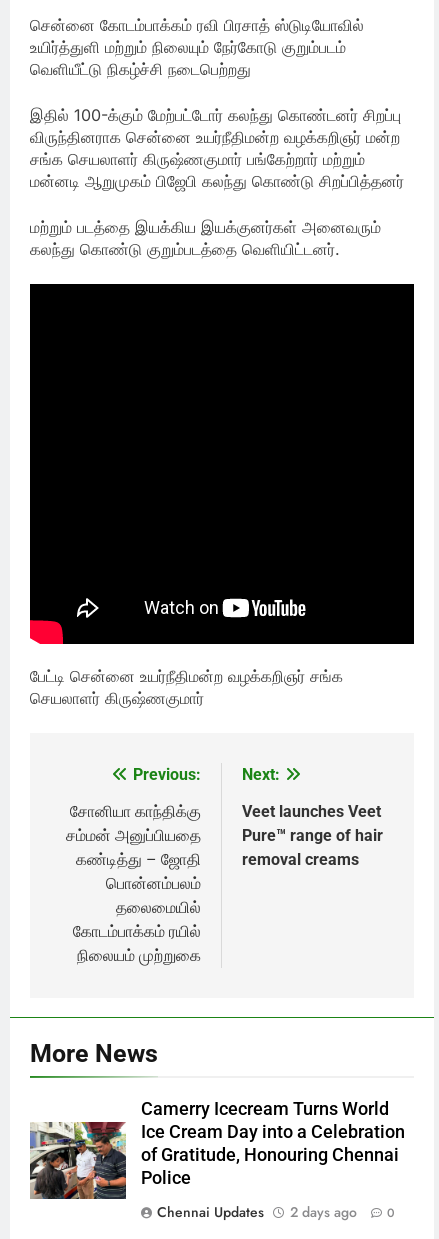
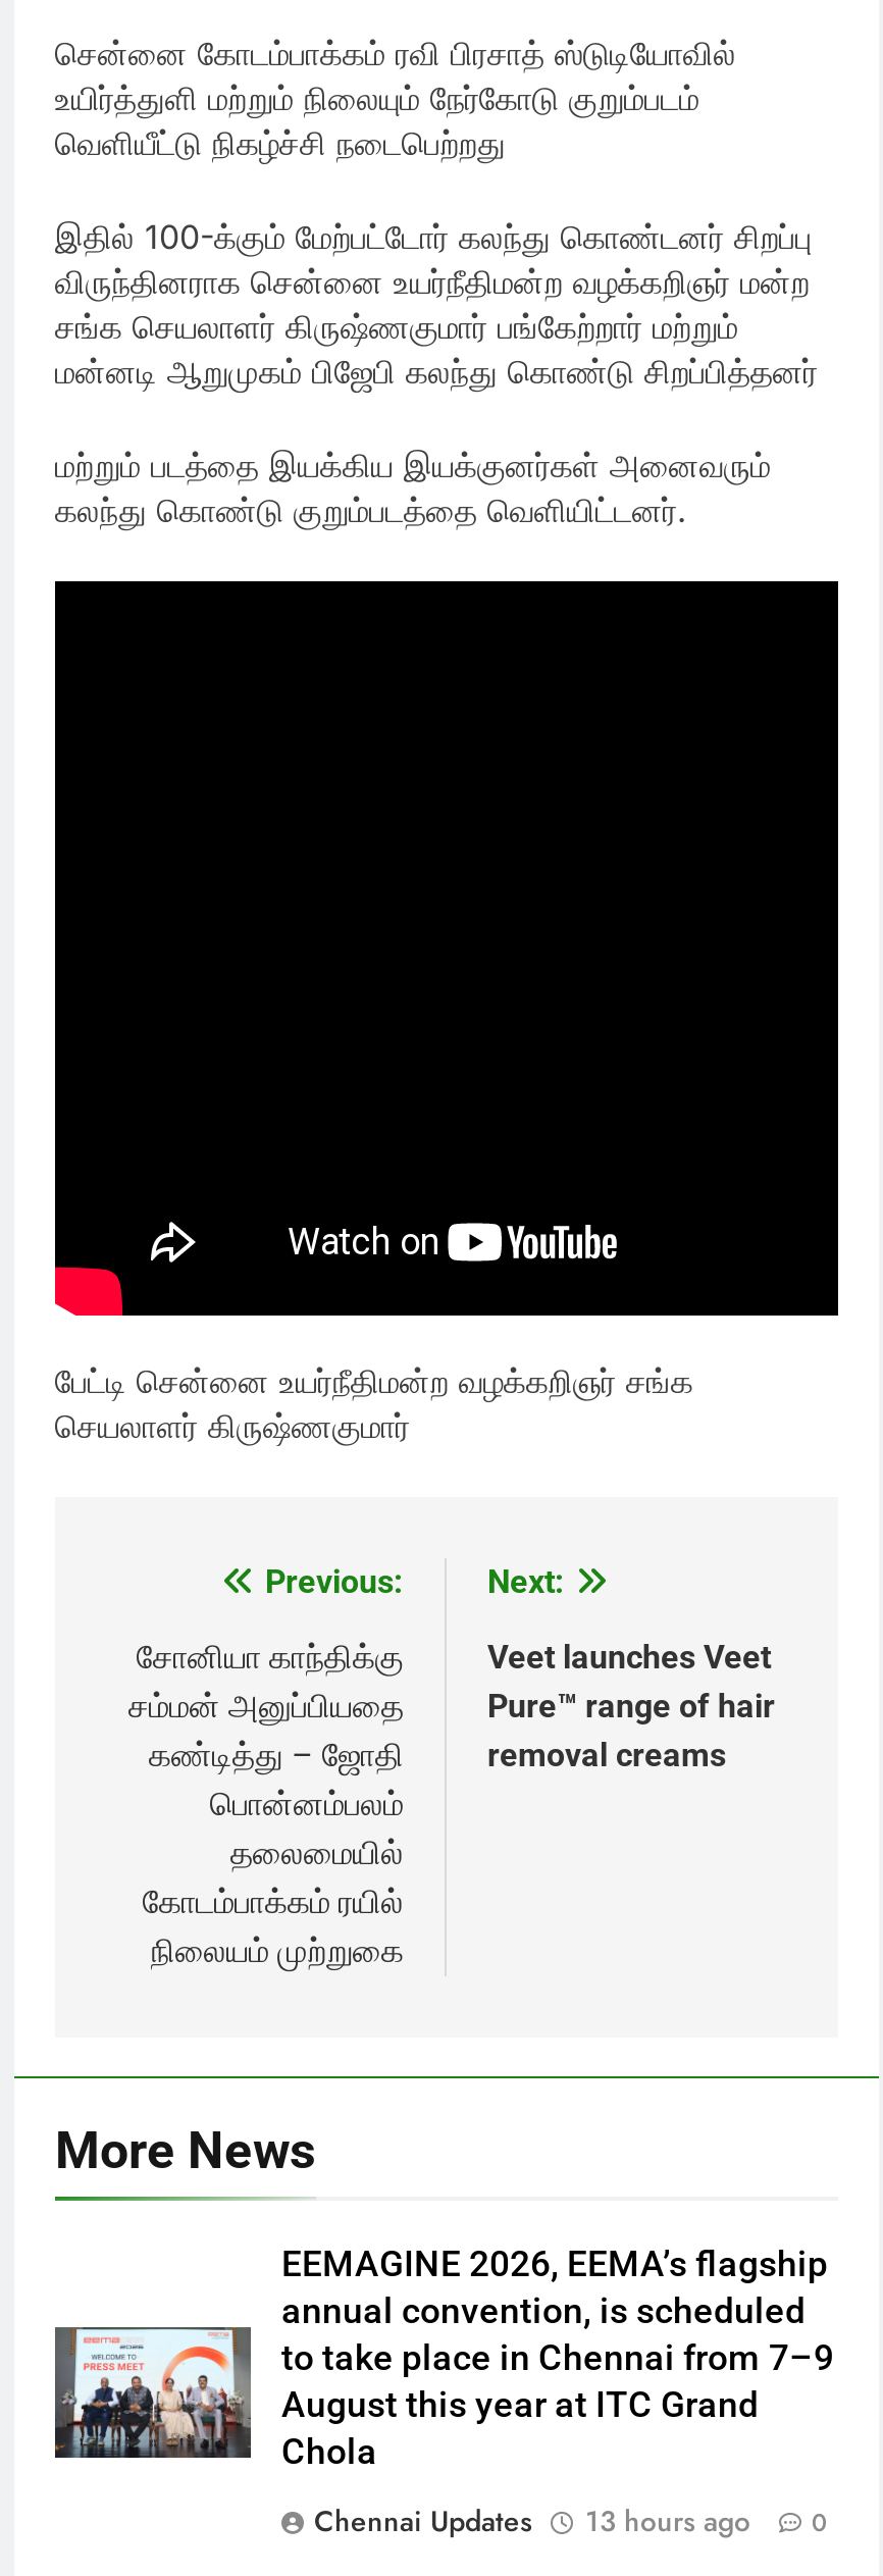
- [image]
- Camerry Icecream Turns World
- Ice Cream Day into a Celebration
- of Gratitude, Honouring Chennai
- Police
+ [image]
+ EEMAGINE 2026, EEMA’s flagship
+ annual convention, is scheduled
+ to take place in Chennai from 7–9
+ August this year at ITC Grand
+ Chola

- Chennai Updates 2 days ago 0
+ Chennai Updates 13 hours ago 0
